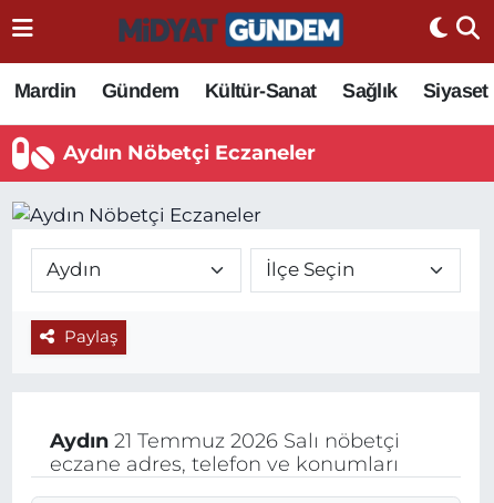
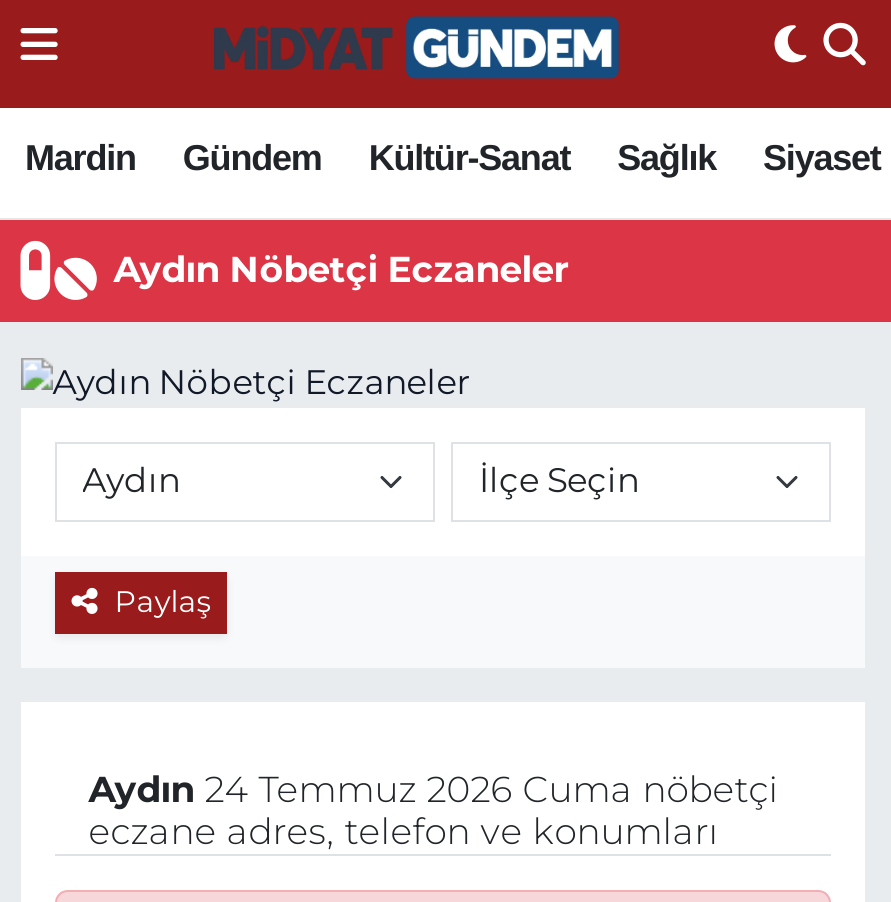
- Aydın 21 Temmuz 2026 Salı nöbetçi
+ Aydın 24 Temmuz 2026 Cuma nöbetçi
